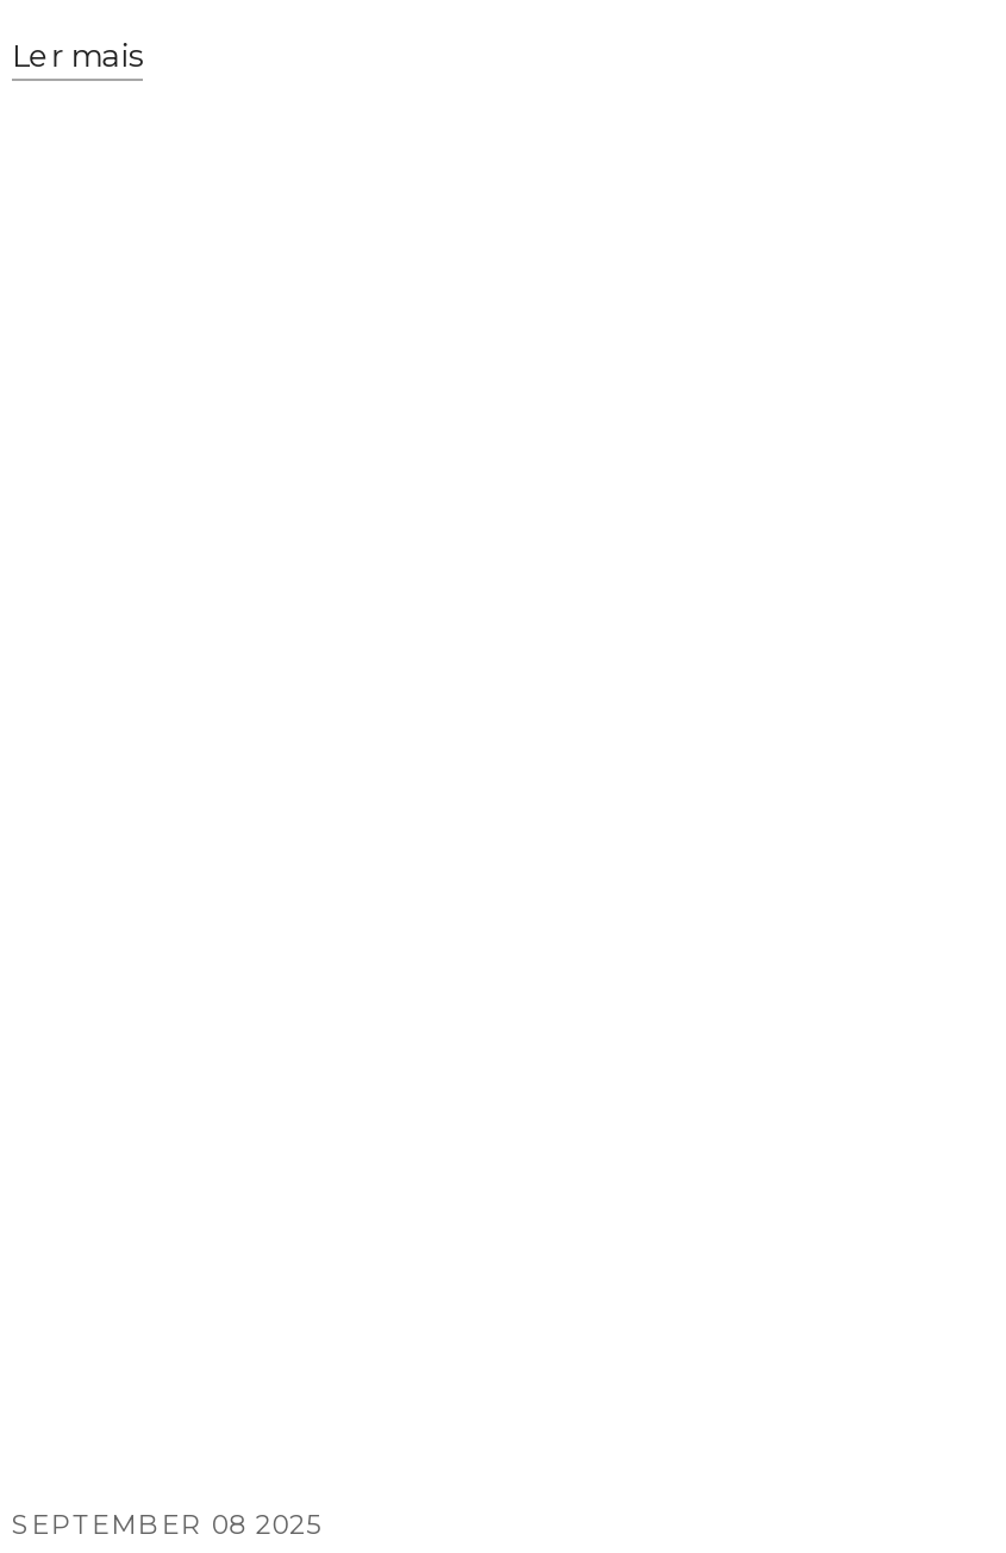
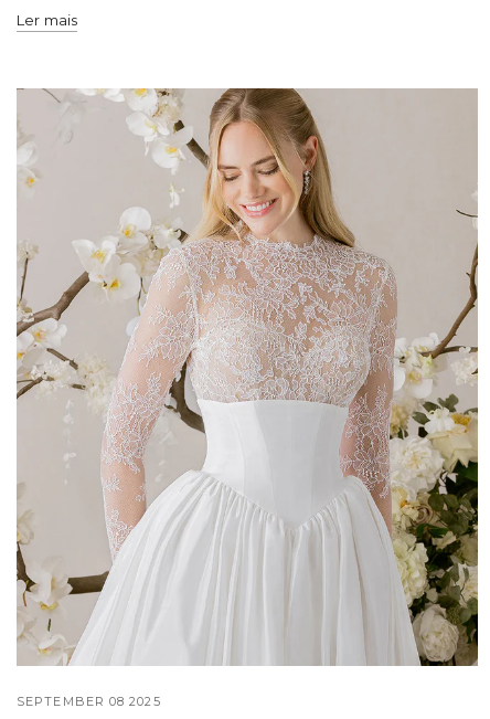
+ [image]
